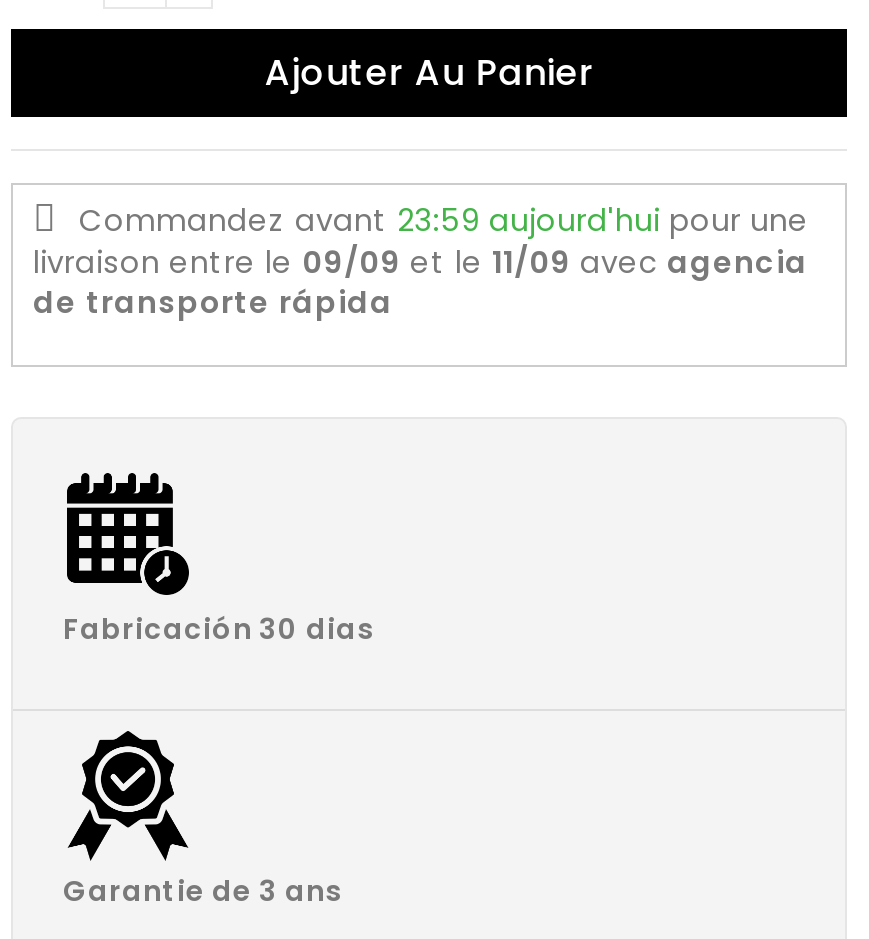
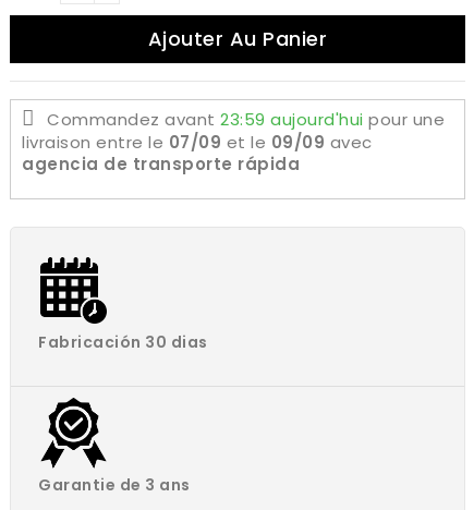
- livraison entre le 09/09 et le 11/09 avec agencia
- de transporte rápida
+ livraison entre le 07/09 et le 09/09 avec
+ agencia de transporte rápida
